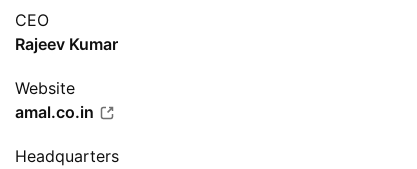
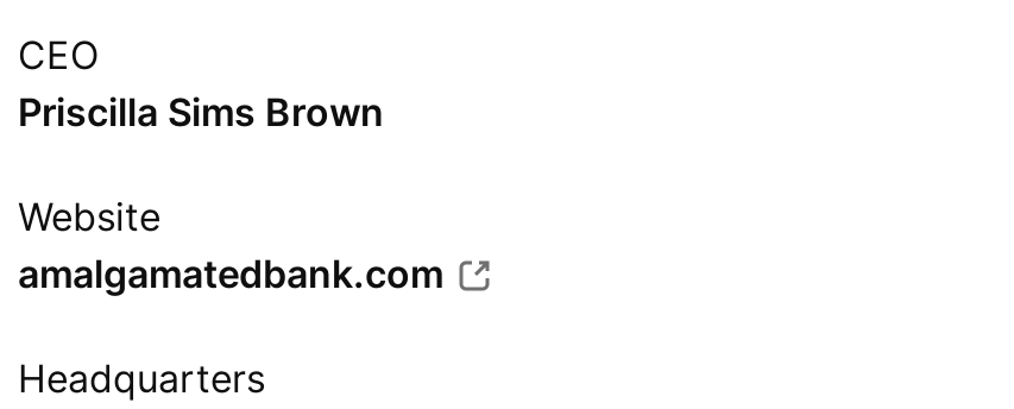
- Rajeev Kumar
+ Priscilla Sims Brown

- amal.co.in
+ amalgamatedbank.com
